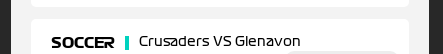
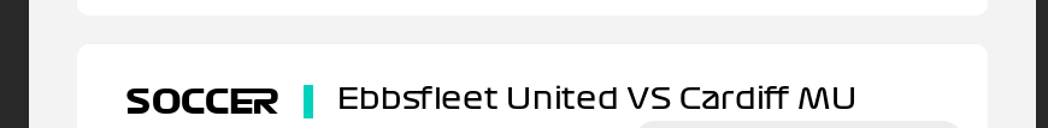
- Crusaders VS Glenavon
+ Ebbsfleet United VS Cardiff MU
